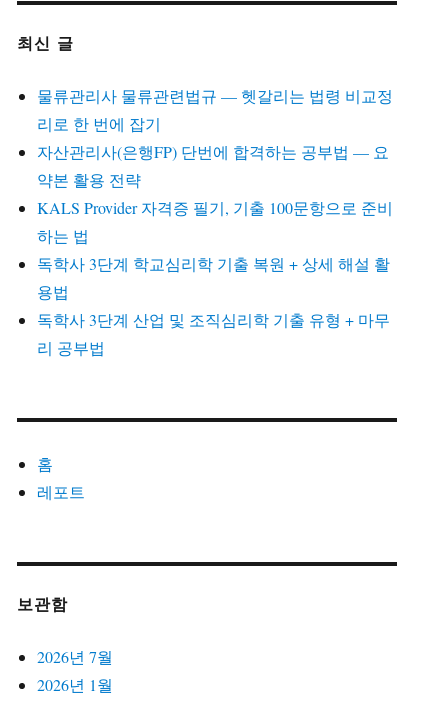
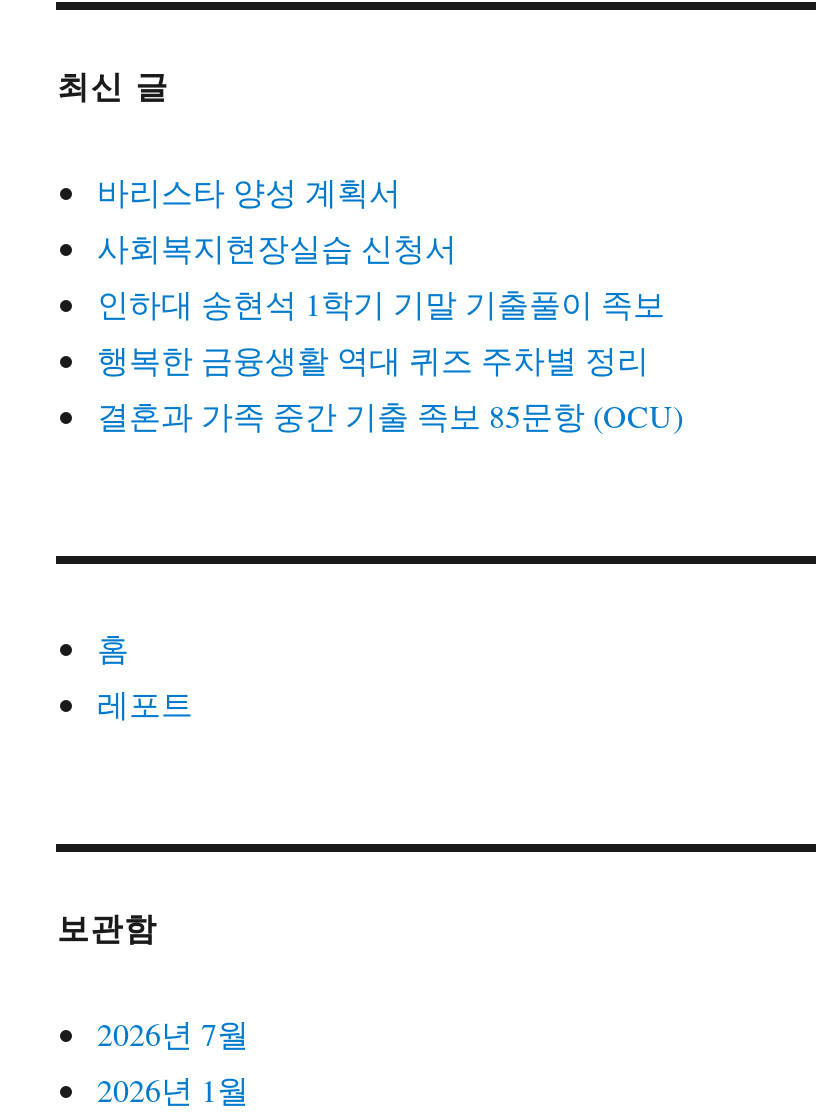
- 물류관리사 물류관련법규 — 헷갈리는 법령 비교정
- 리로 한 번에 잡기
- 자산관리사(은행FP) 단번에 합격하는 공부법 — 요
- 약본 활용 전략
- KALS Provider 자격증 필기, 기출 100문항으로 준비
- 하는 법
- 독학사 3단계 학교심리학 기출 복원 + 상세 해설 활
- 용법
- 독학사 3단계 산업 및 조직심리학 기출 유형 + 마무
- 리 공부법
+ 바리스타 양성 계획서
+ 사회복지현장실습 신청서
+ 인하대 송현석 1학기 기말 기출풀이 족보
+ 행복한 금융생활 역대 퀴즈 주차별 정리
+ 결혼과 가족 중간 기출 족보 85문항 (OCU)
